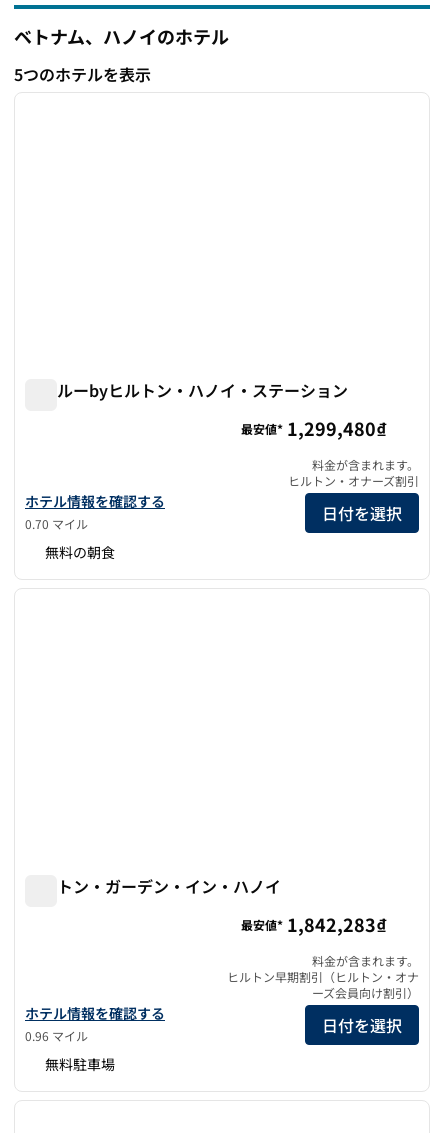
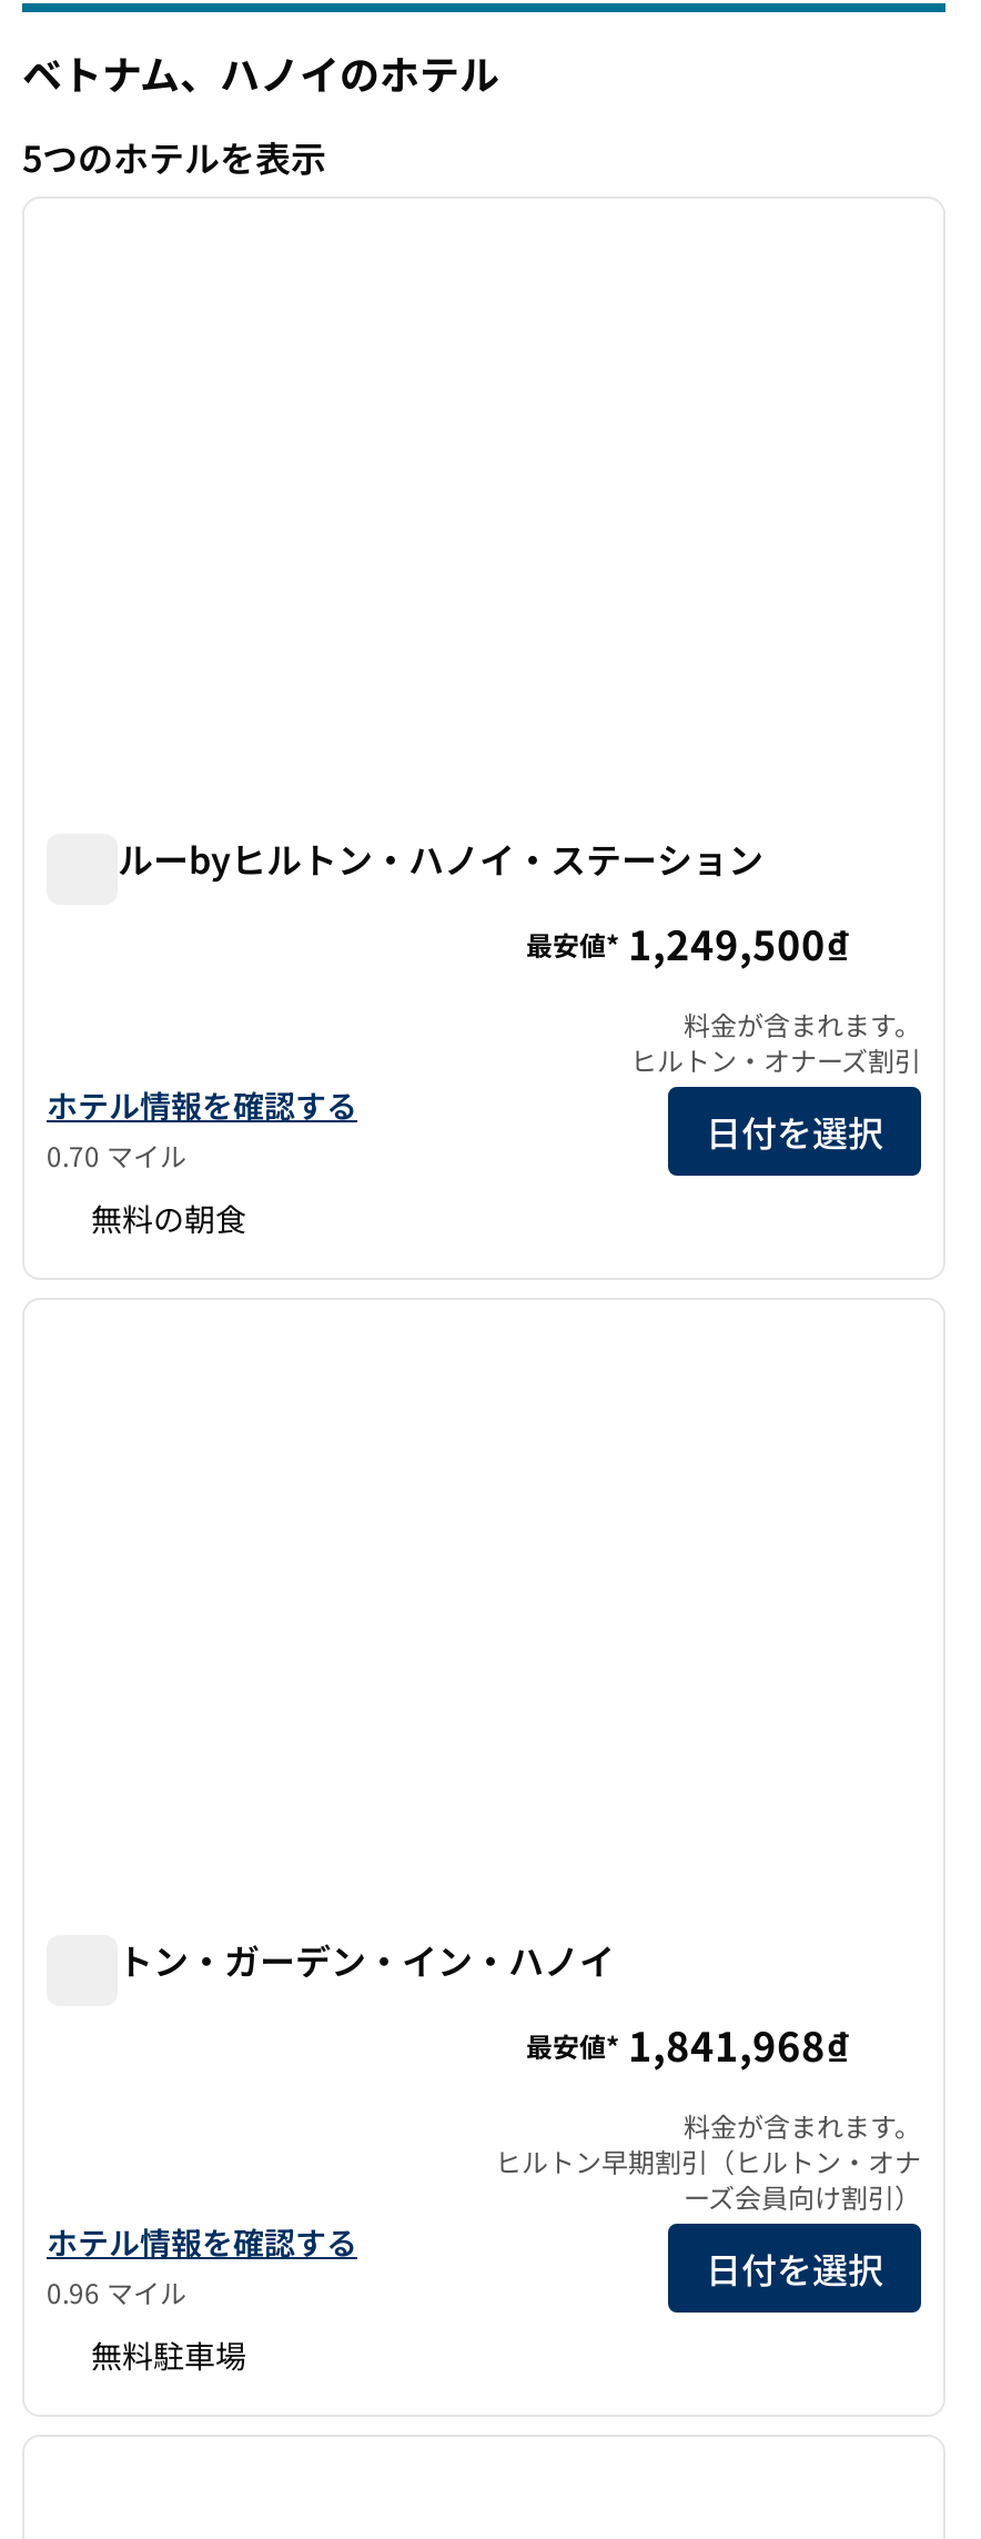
- 最安値* 1,299,480₫
+ 最安値* 1,249,500₫

- 最安値* 1,842,283₫
+ 最安値* 1,841,968₫
